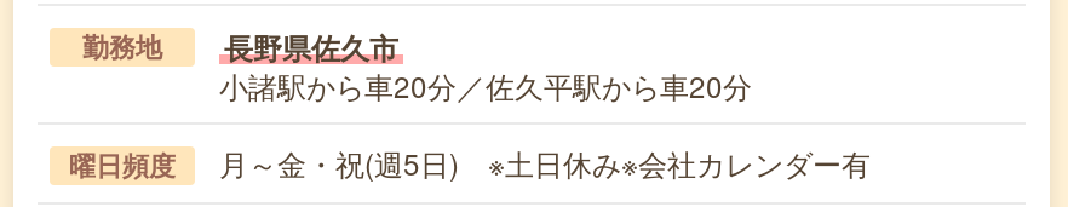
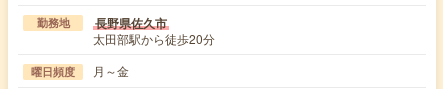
- 小諸駅から車20分／佐久平駅から車20分
+ 太田部駅から徒歩20分

- 月～金・祝(週5日) ※土日休み※会社カレンダー有
+ 月～金
